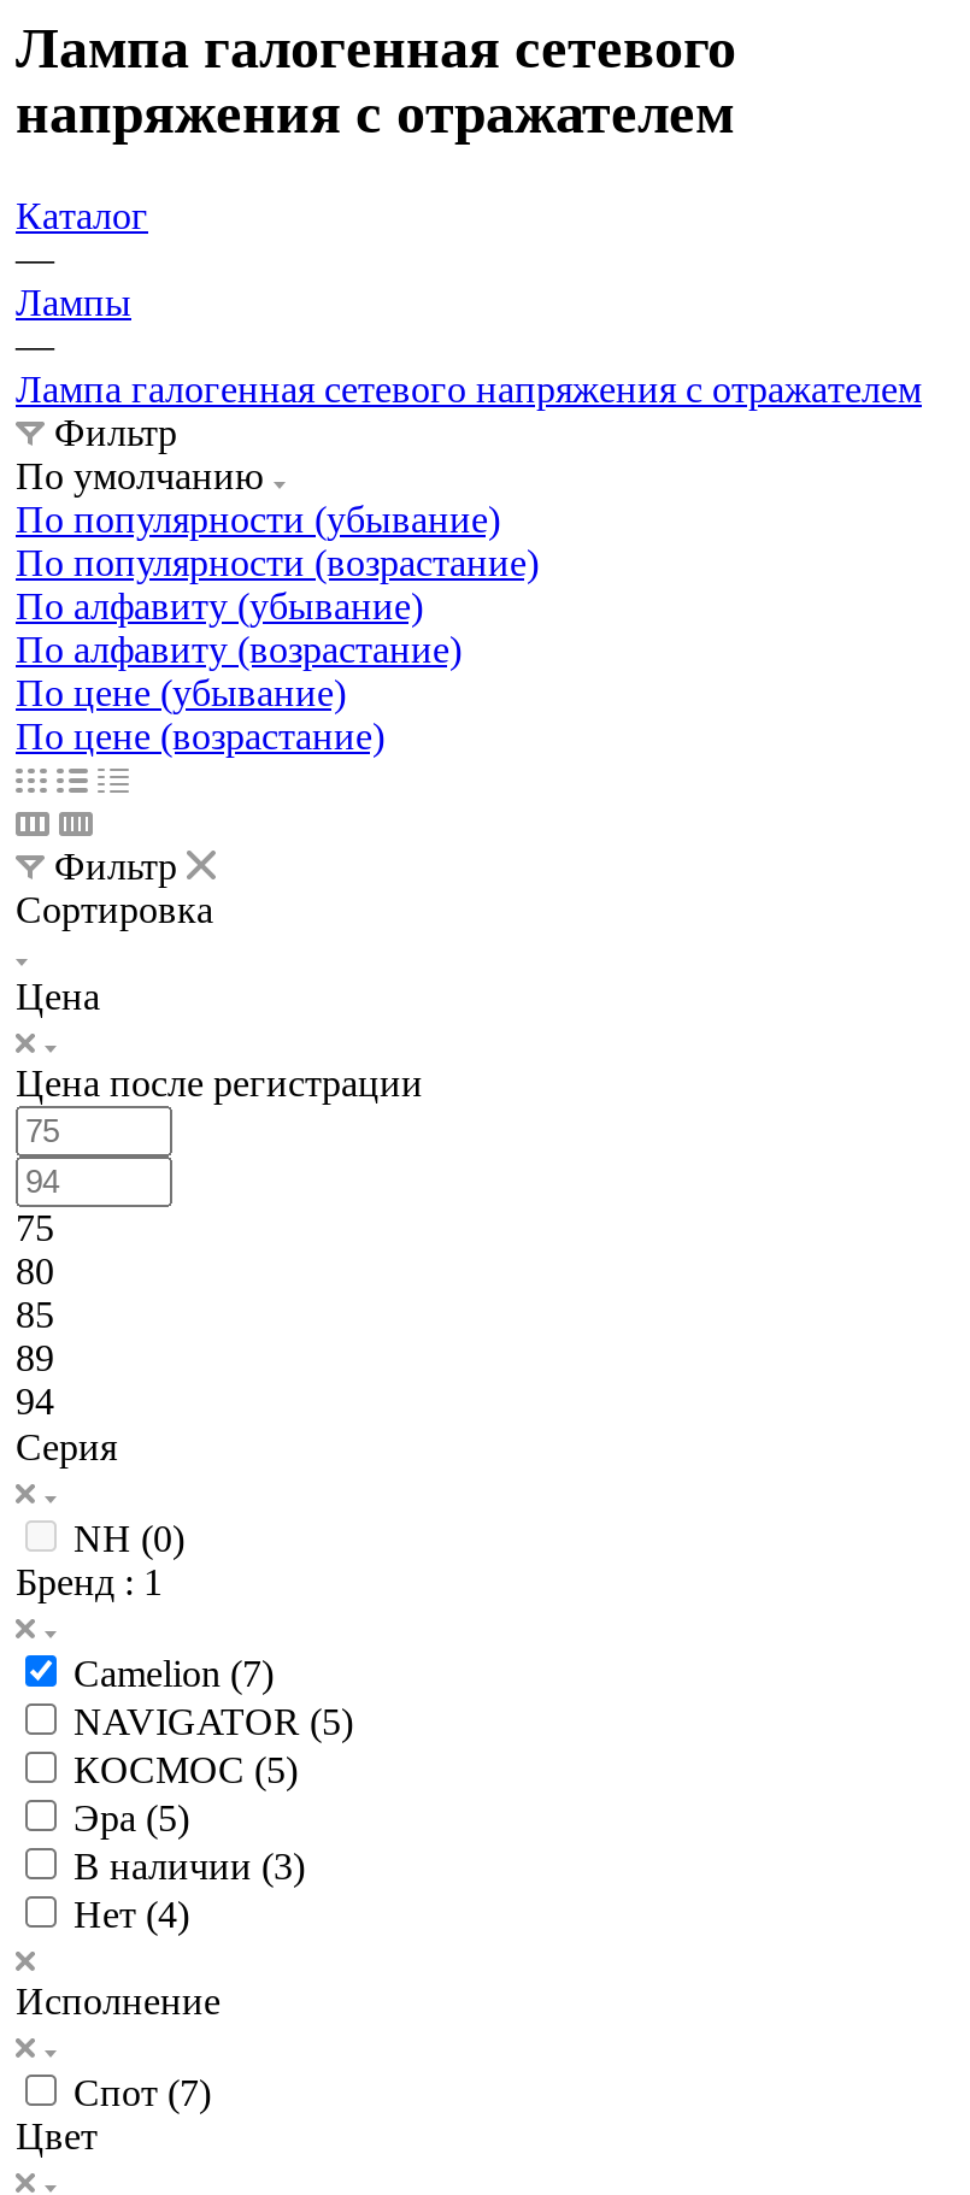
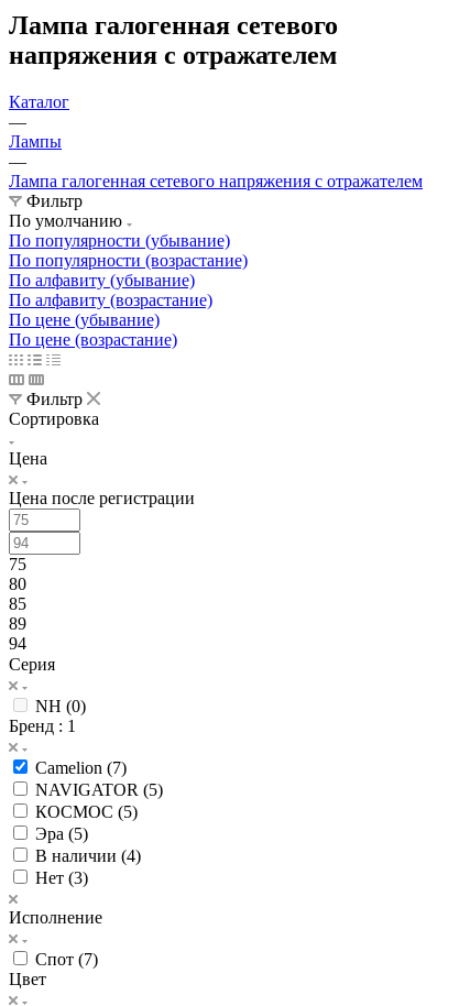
- В наличии (3)
+ В наличии (4)

- Нет (4)
+ Нет (3)
